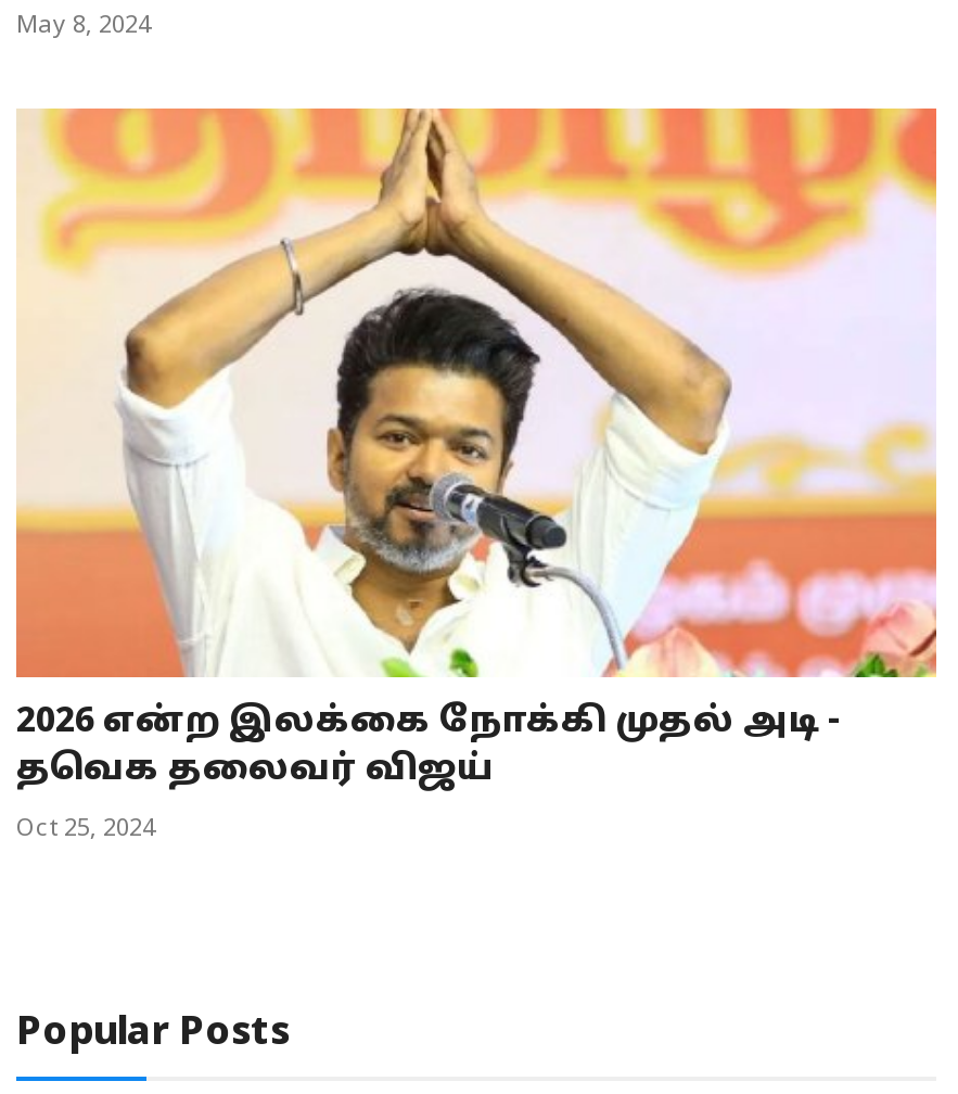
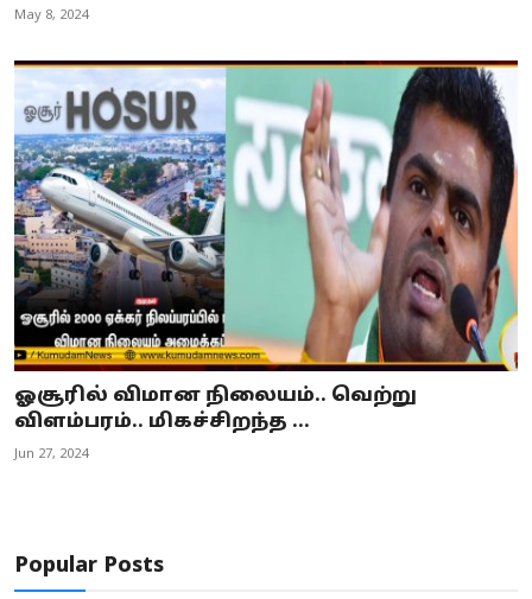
- [image]
- 2026 என்ற இலக்கை நோக்கி முதல் அடி -
- தவெக தலைவர் விஜய்
+ [image]
+ ஓசூரில் விமான நிலையம்.. வெற்று
+ விளம்பரம்.. மிகச்சிறந்த ...

- Oct 25, 2024
+ Jun 27, 2024
